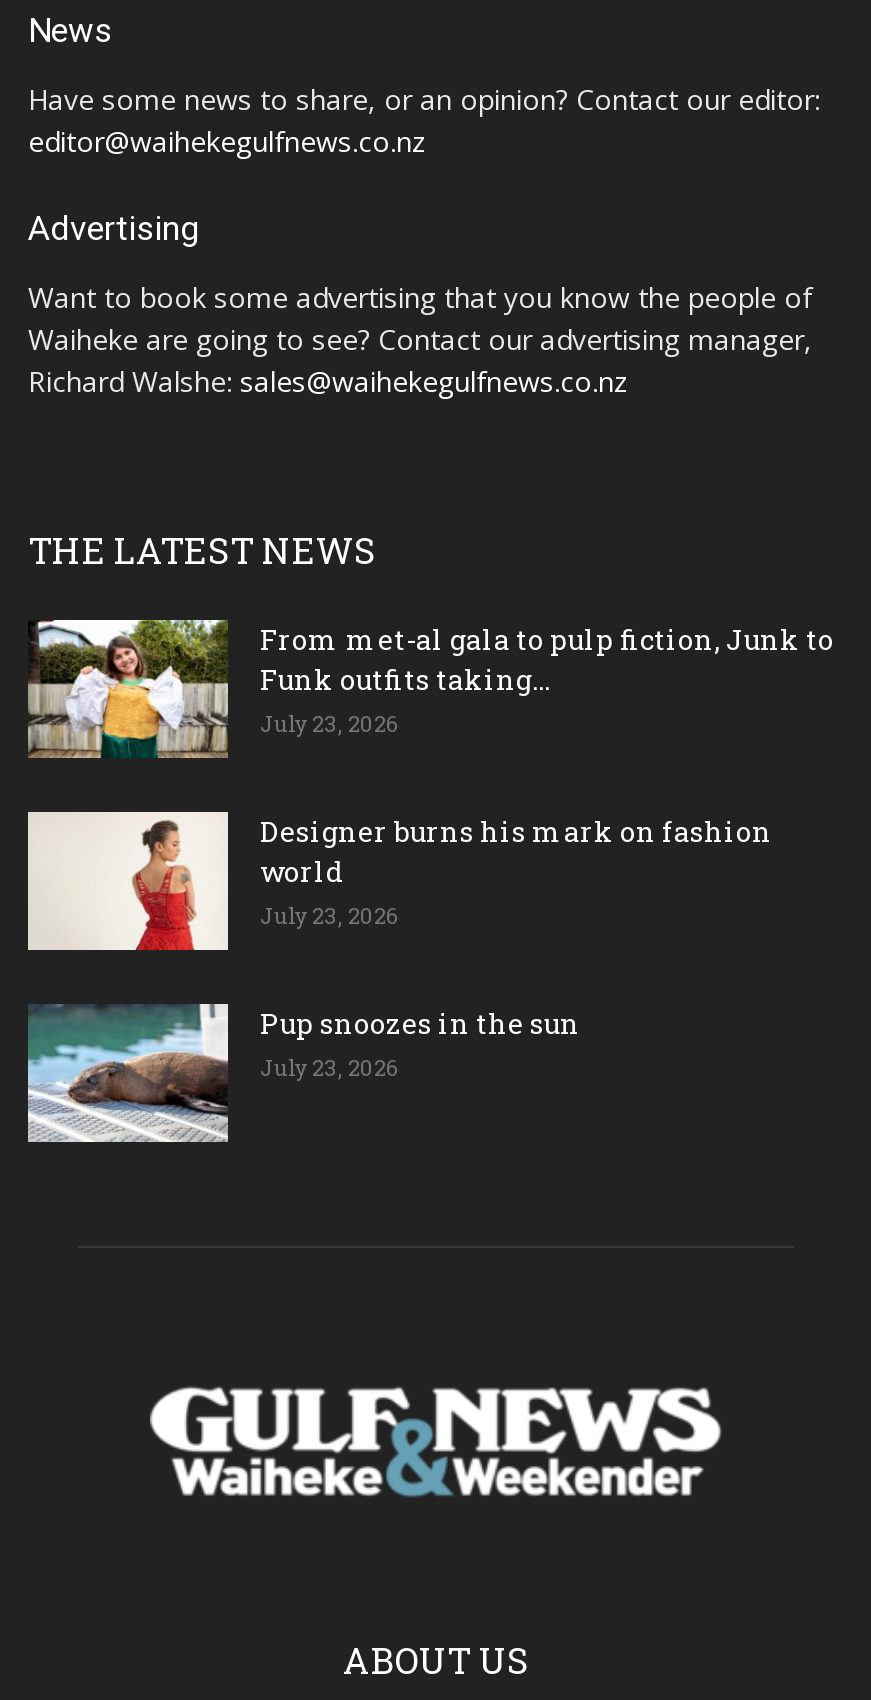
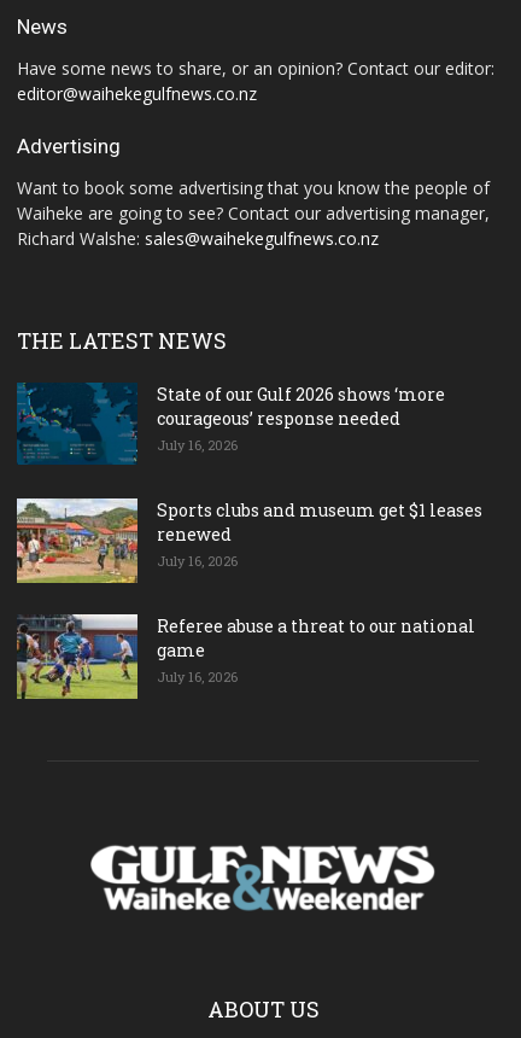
- [image]
- From met-al gala to pulp fiction, Junk to
- Funk outfits taking...
- July 23, 2026
+ [image]
+ State of our Gulf 2026 shows ‘more
+ courageous’ response needed
+ July 16, 2026

- [image]
- Designer burns his mark on fashion
- world
- July 23, 2026
+ [image]
+ Sports clubs and museum get $1 leases
+ renewed
+ July 16, 2026

- [image]
- Pup snoozes in the sun
- July 23, 2026
+ [image]
+ Referee abuse a threat to our national
+ game
+ July 16, 2026
